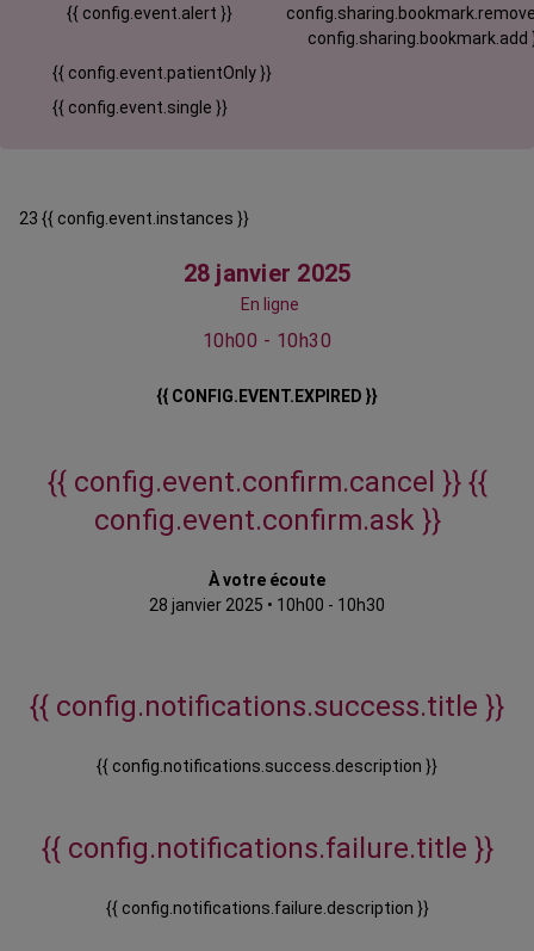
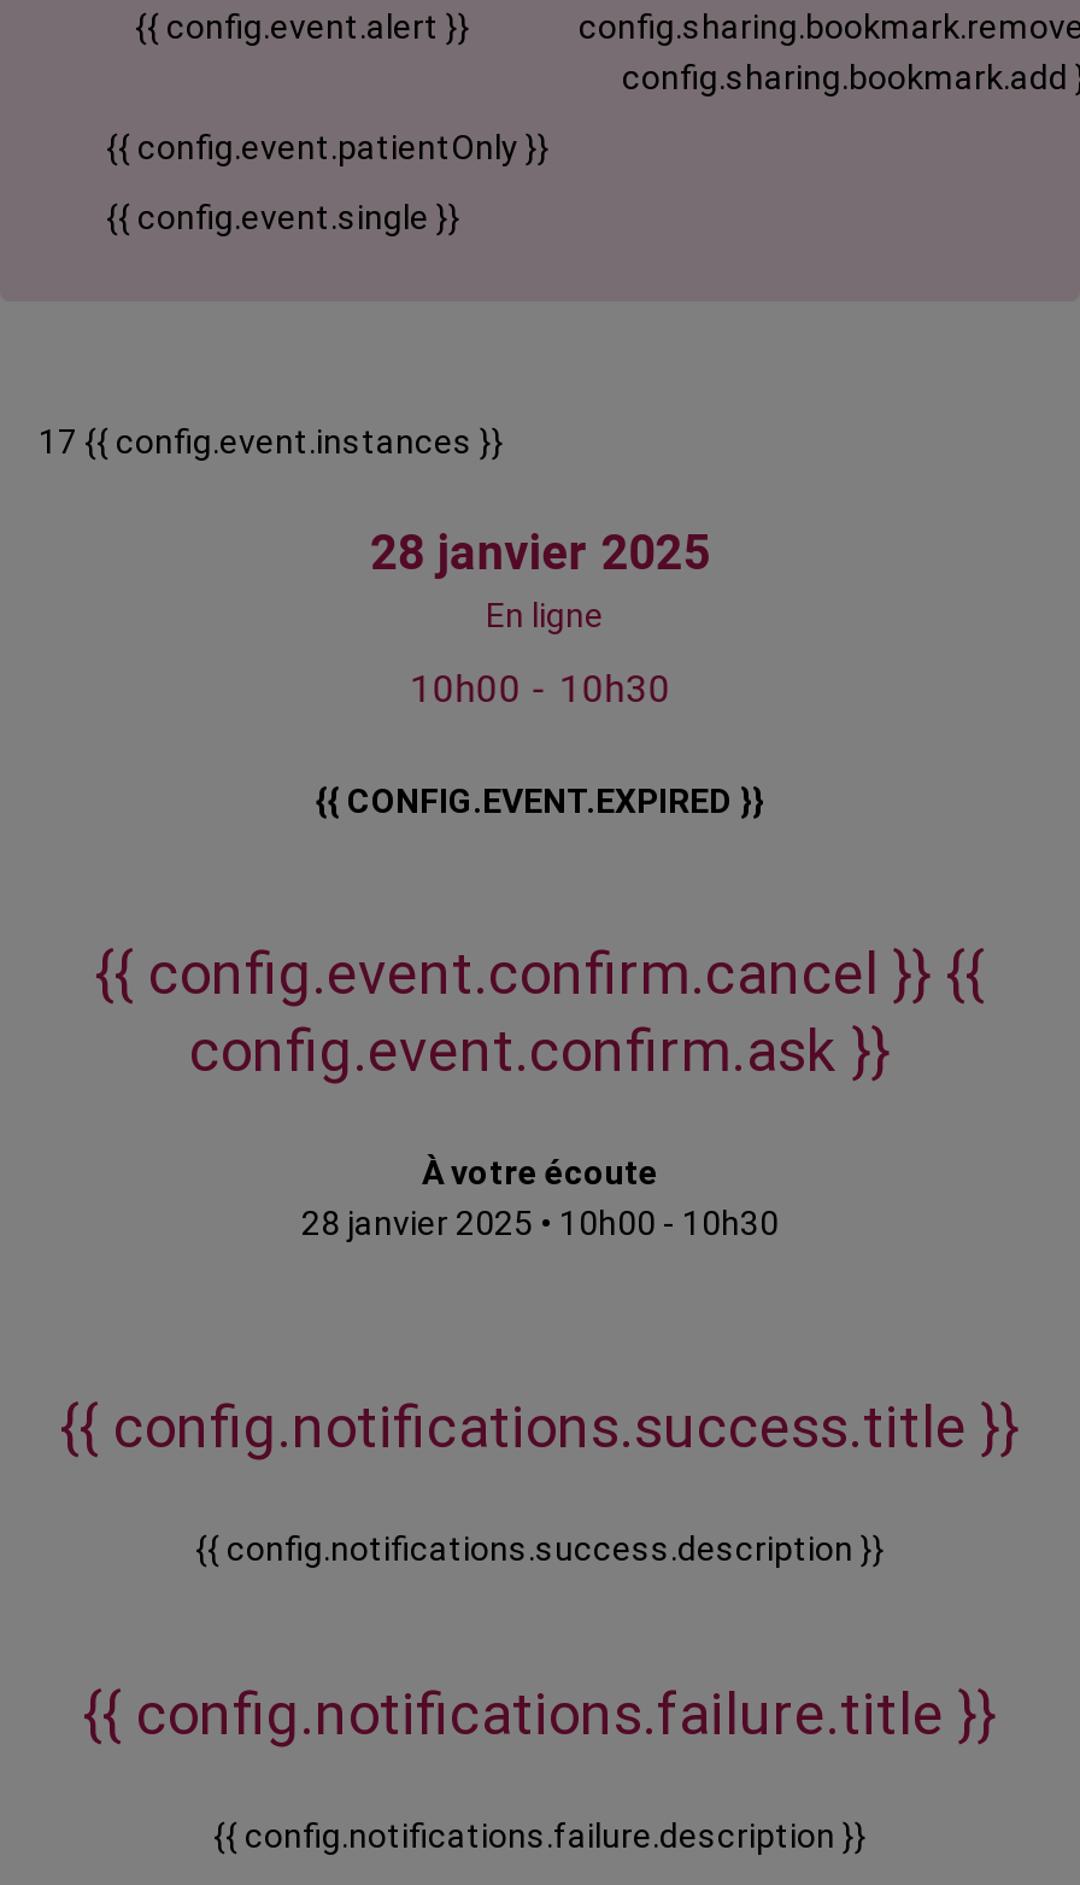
- 23 {{ config.event.instances }}
+ 17 {{ config.event.instances }}
